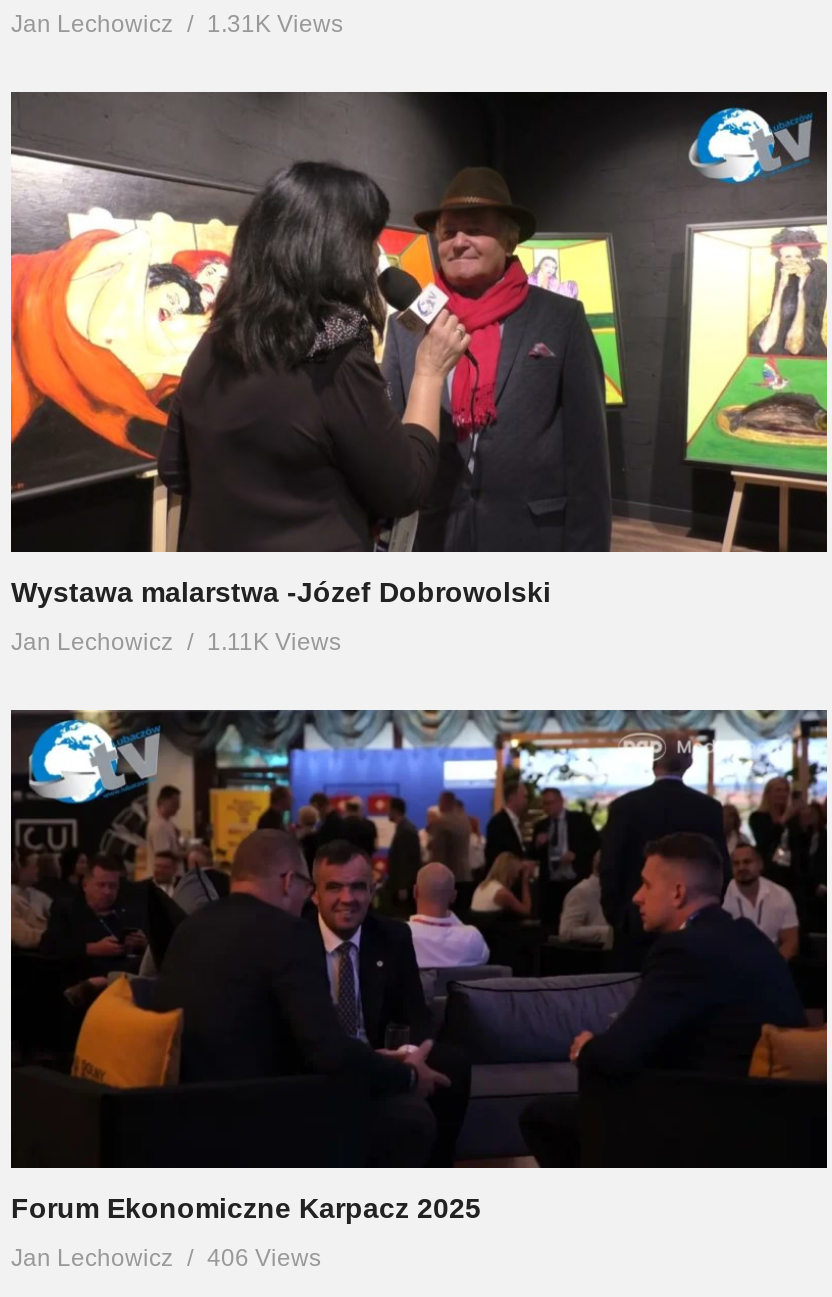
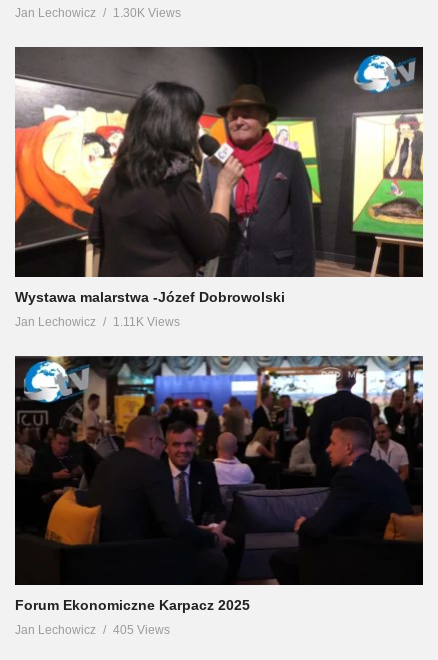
- Jan Lechowicz 1.31K Views
+ Jan Lechowicz 1.30K Views

- Jan Lechowicz 406 Views
+ Jan Lechowicz 405 Views
